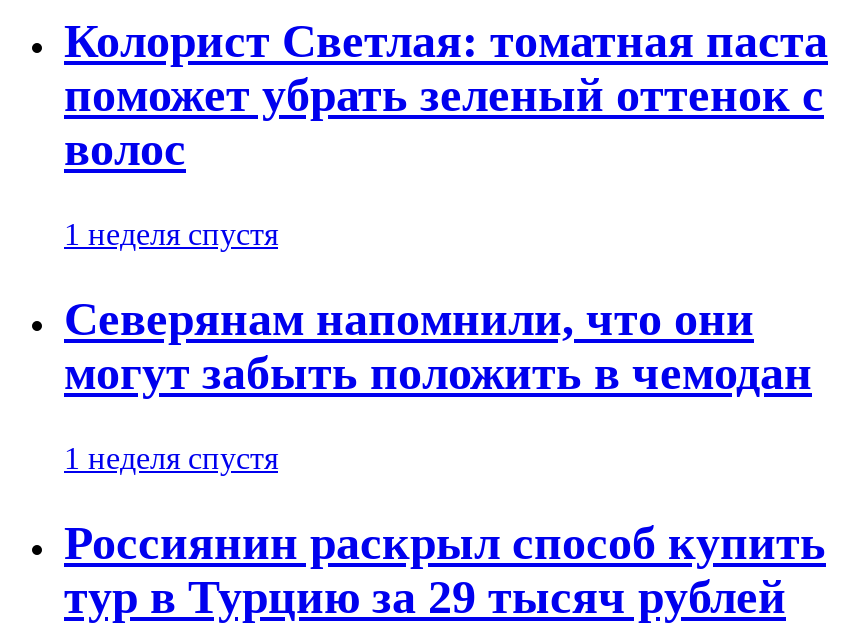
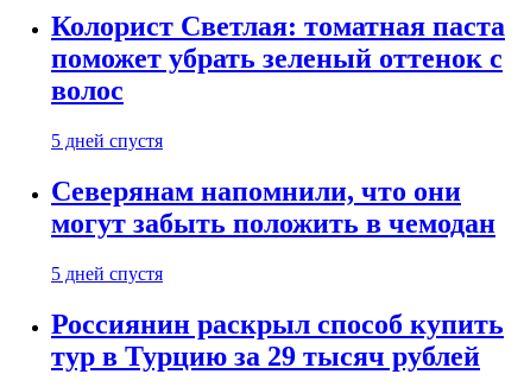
- 1 неделя спустя
+ 5 дней спустя

- 1 неделя спустя
+ 5 дней спустя
